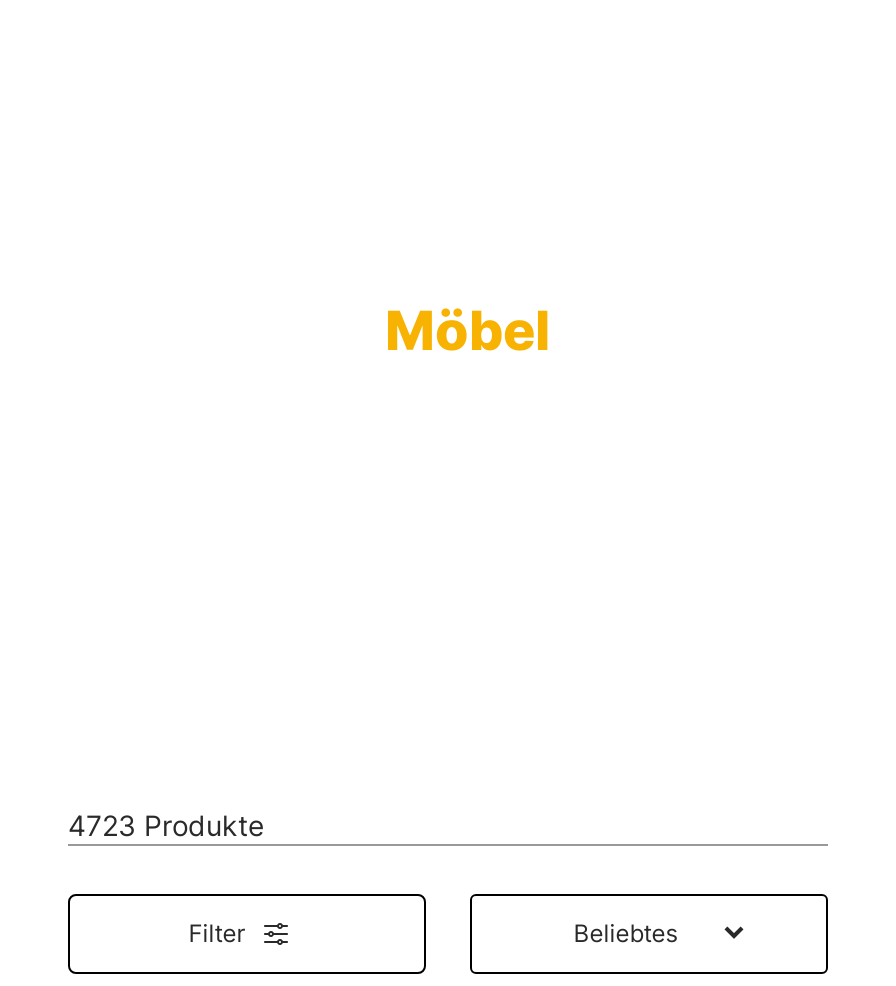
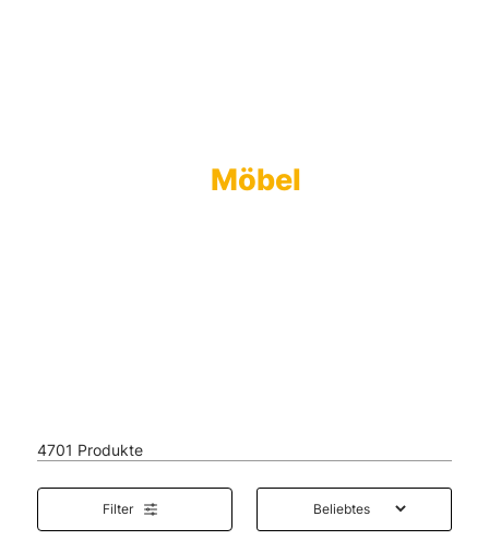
- 4723 Produkte
+ 4701 Produkte
